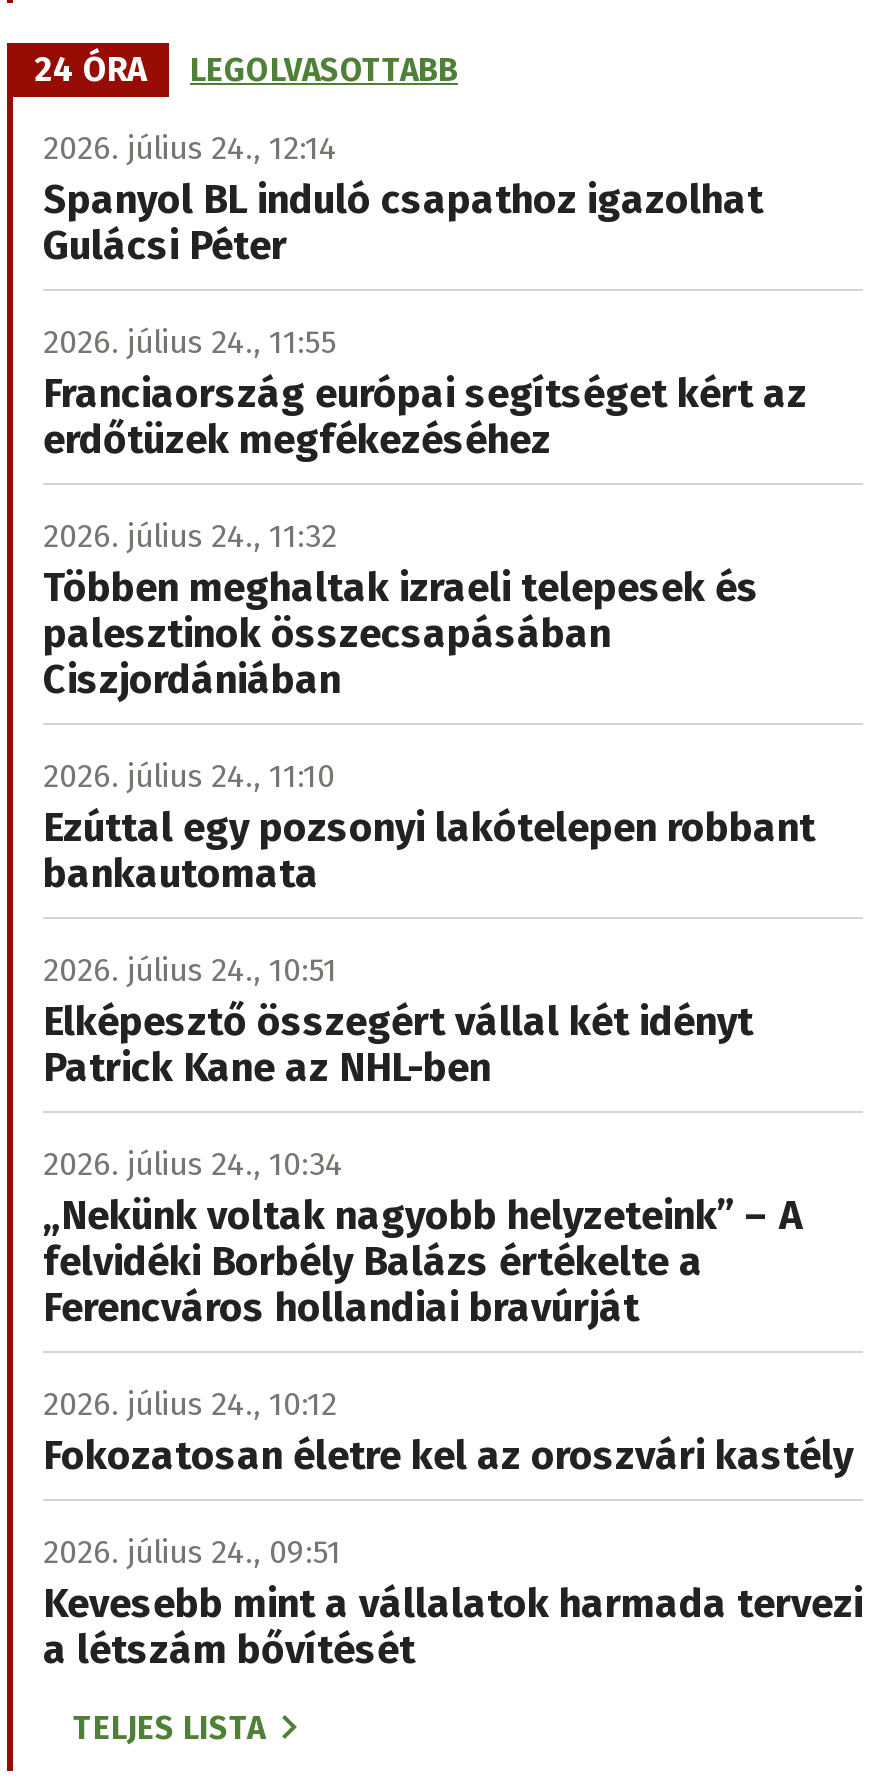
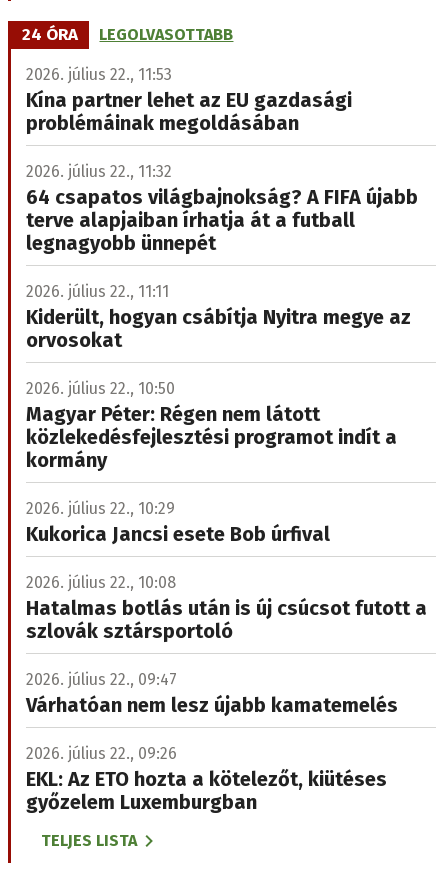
- 2026. július 24., 12:14
- Spanyol BL induló csapathoz igazolhat
- Gulácsi Péter
+ 2026. július 22., 11:53
+ Kína partner lehet az EU gazdasági
+ problémáinak megoldásában

- 2026. július 24., 11:55
- Franciaország európai segítséget kért az
- erdőtüzek megfékezéséhez
+ 2026. július 22., 11:32
+ 64 csapatos világbajnokság? A FIFA újabb
+ terve alapjaiban írhatja át a futball
+ legnagyobb ünnepét

- 2026. július 24., 11:32
- Többen meghaltak izraeli telepesek és
- palesztinok összecsapásában
- Ciszjordániában
+ 2026. július 22., 11:11
+ Kiderült, hogyan csábítja Nyitra megye az
+ orvosokat

- 2026. július 24., 11:10
- Ezúttal egy pozsonyi lakótelepen robbant
- bankautomata
+ 2026. július 22., 10:50
+ Magyar Péter: Régen nem látott
+ közlekedésfejlesztési programot indít a
+ kormány

- 2026. július 24., 10:51
- Elképesztő összegért vállal két idényt
- Patrick Kane az NHL-ben
+ 2026. július 22., 10:29
+ Kukorica Jancsi esete Bob úrfival

- 2026. július 24., 10:34
- „Nekünk voltak nagyobb helyzeteink” – A
- felvidéki Borbély Balázs értékelte a
- Ferencváros hollandiai bravúrját
+ 2026. július 22., 10:08
+ Hatalmas botlás után is új csúcsot futott a
+ szlovák sztársportoló

- 2026. július 24., 10:12
- Fokozatosan életre kel az oroszvári kastély
+ 2026. július 22., 09:47
+ Várhatóan nem lesz újabb kamatemelés

- 2026. július 24., 09:51
- Kevesebb mint a vállalatok harmada tervezi
- a létszám bővítését
+ 2026. július 22., 09:26
+ EKL: Az ETO hozta a kötelezőt, kiütéses
+ győzelem Luxemburgban
